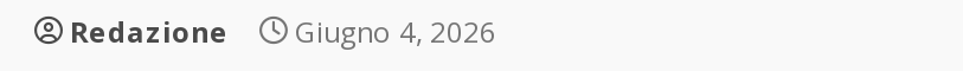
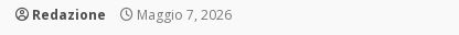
- Redazione Giugno 4, 2026
+ Redazione Maggio 7, 2026
